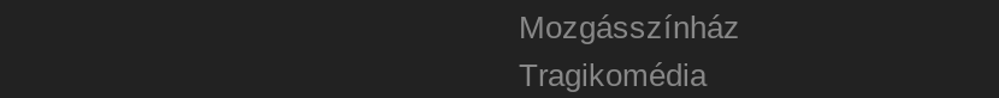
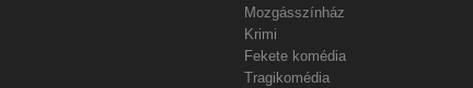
+ Krimi
+ Fekete komédia
